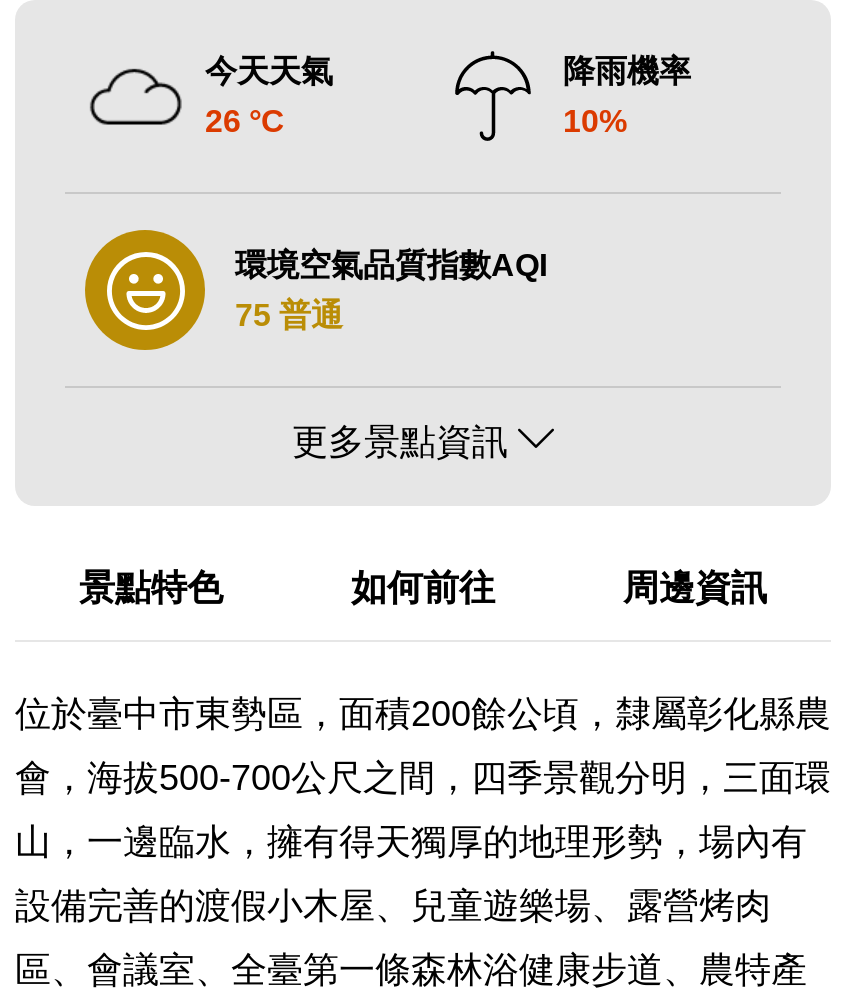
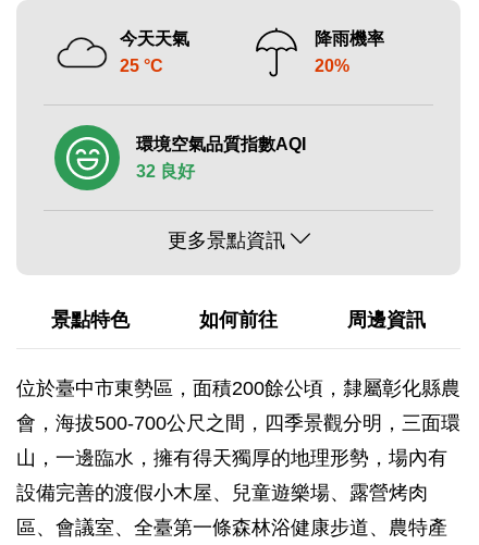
- 26 °C
+ 25 °C

- 10%
+ 20%

- [image]
- 75 普通
+ [image]
+ 32 良好
